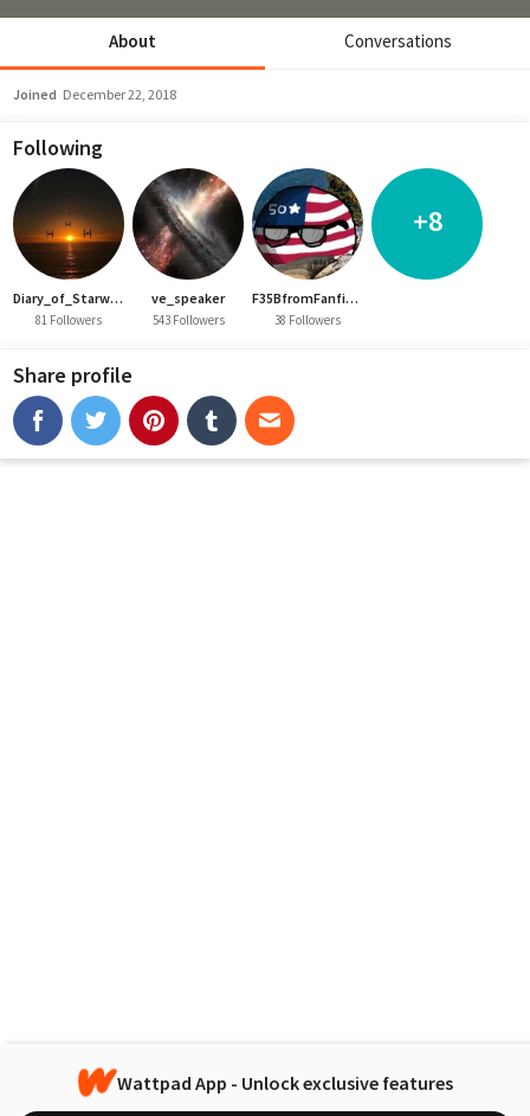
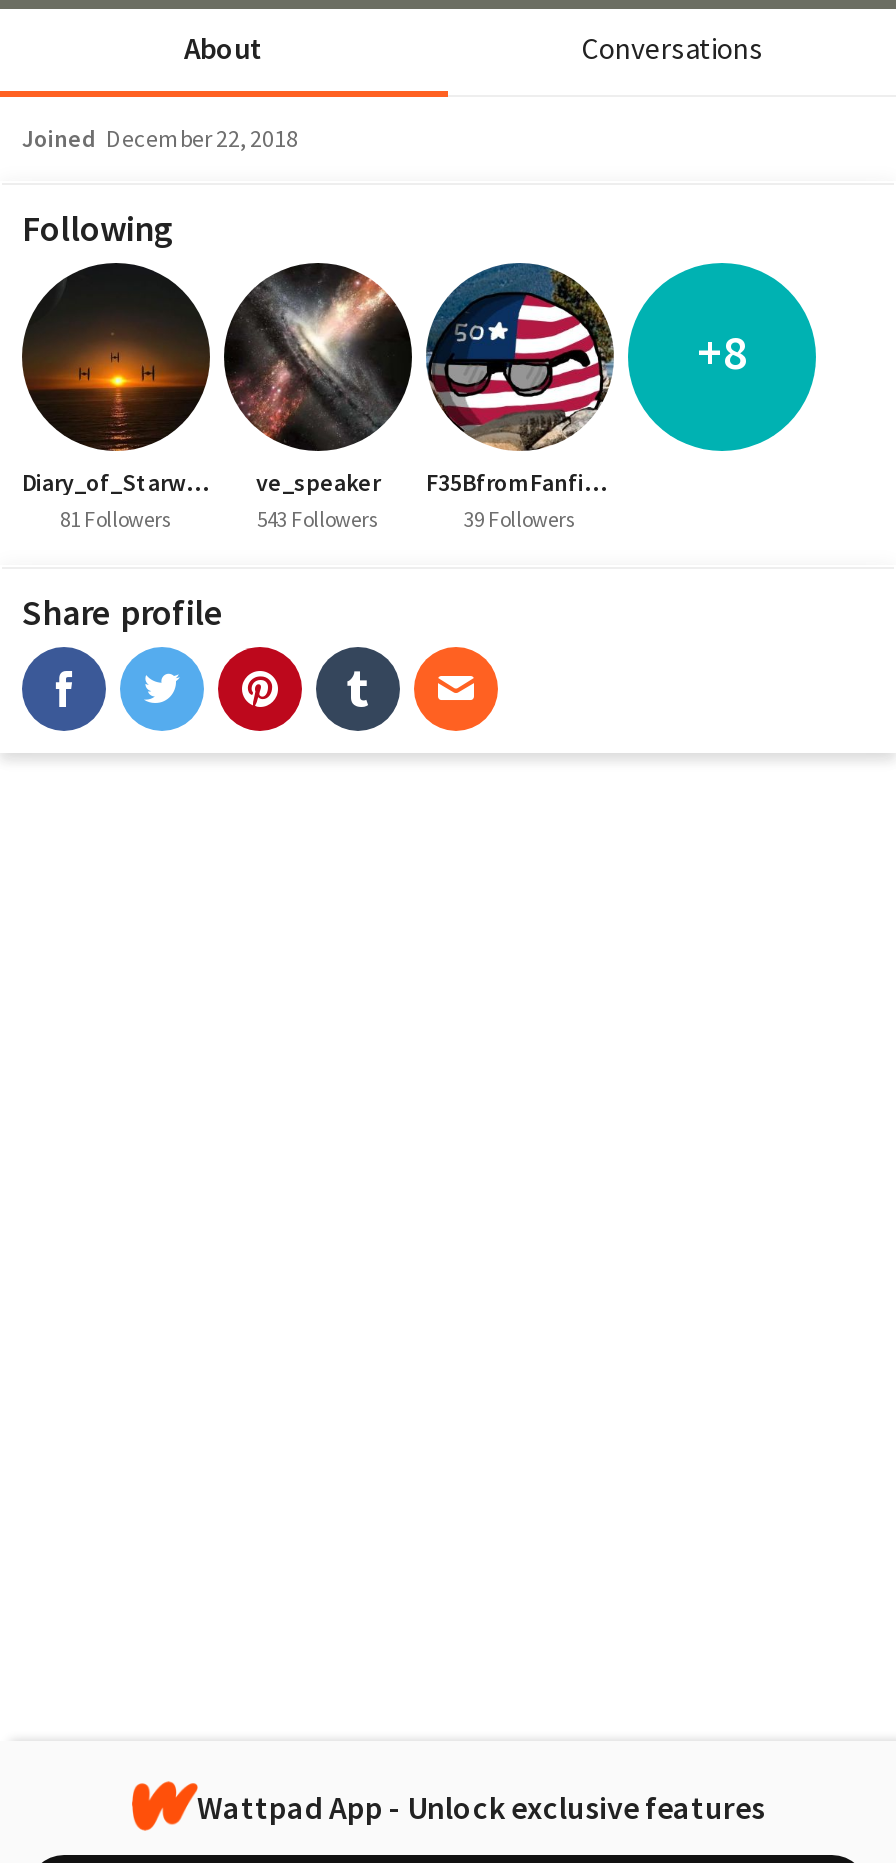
- 38 Followers
+ 39 Followers
